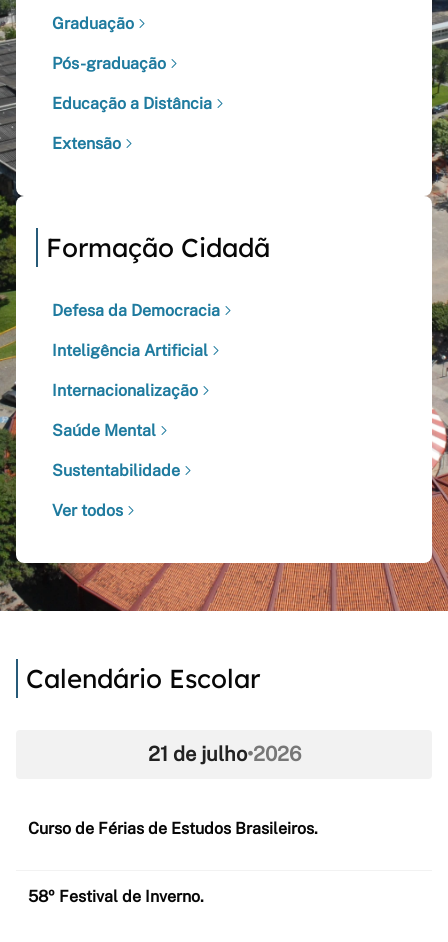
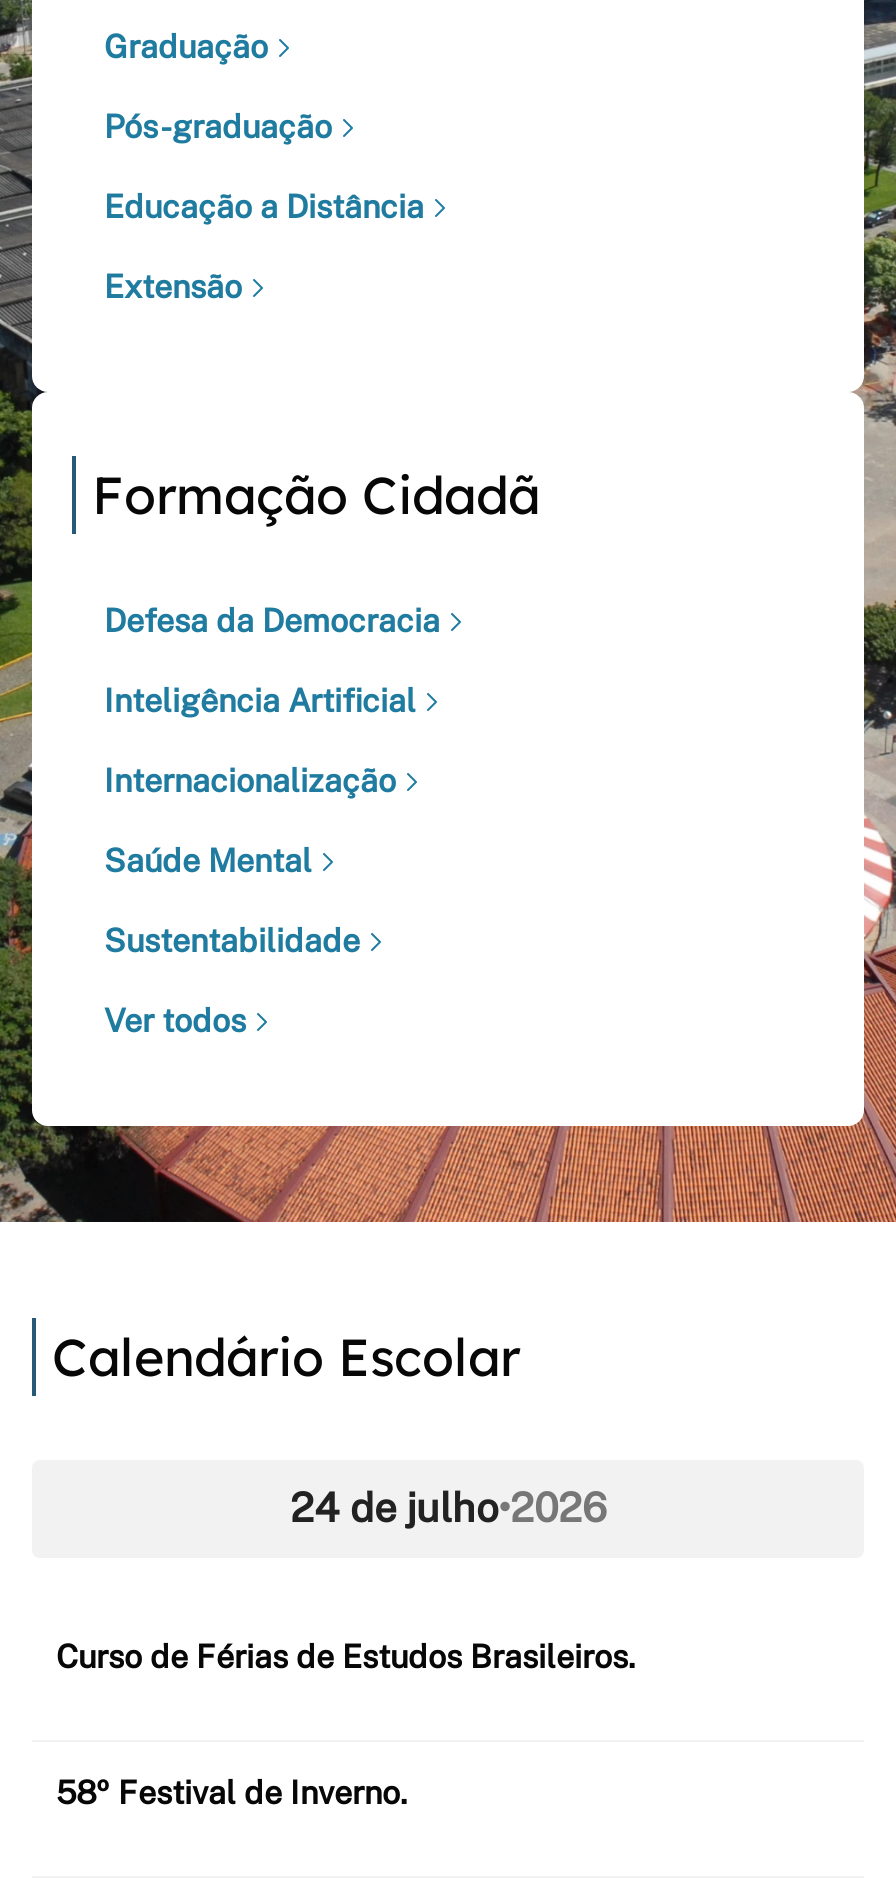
- 21 de julho•2026
+ 24 de julho•2026
